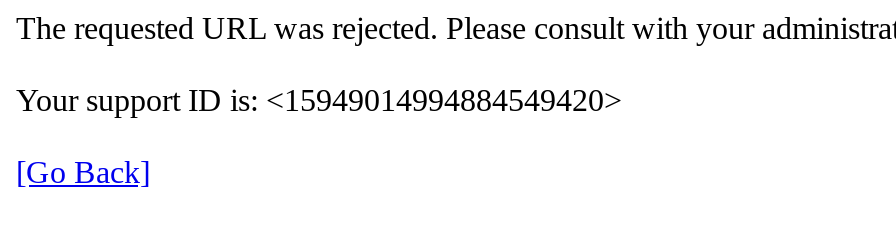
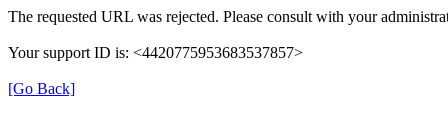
- Your support ID is: <15949014994884549420>
+ Your support ID is: <4420775953683537857>
